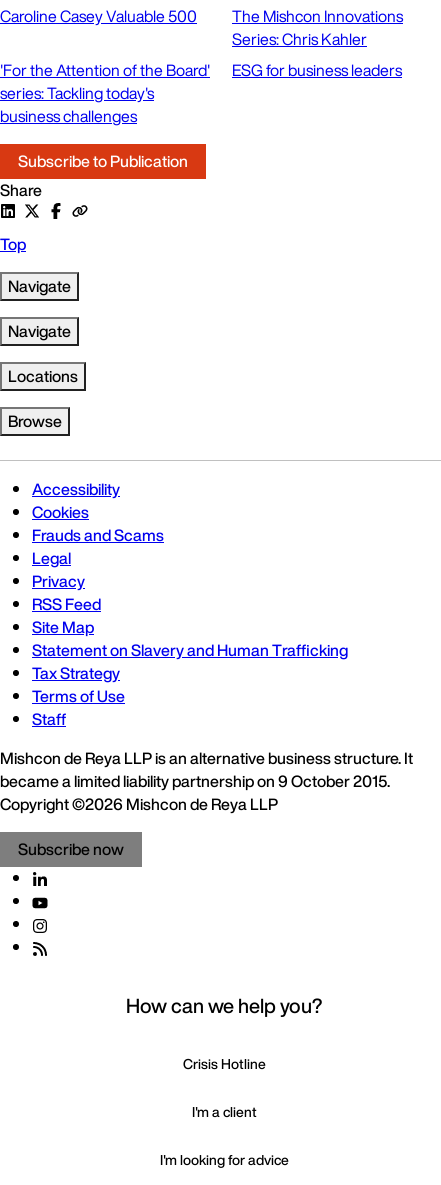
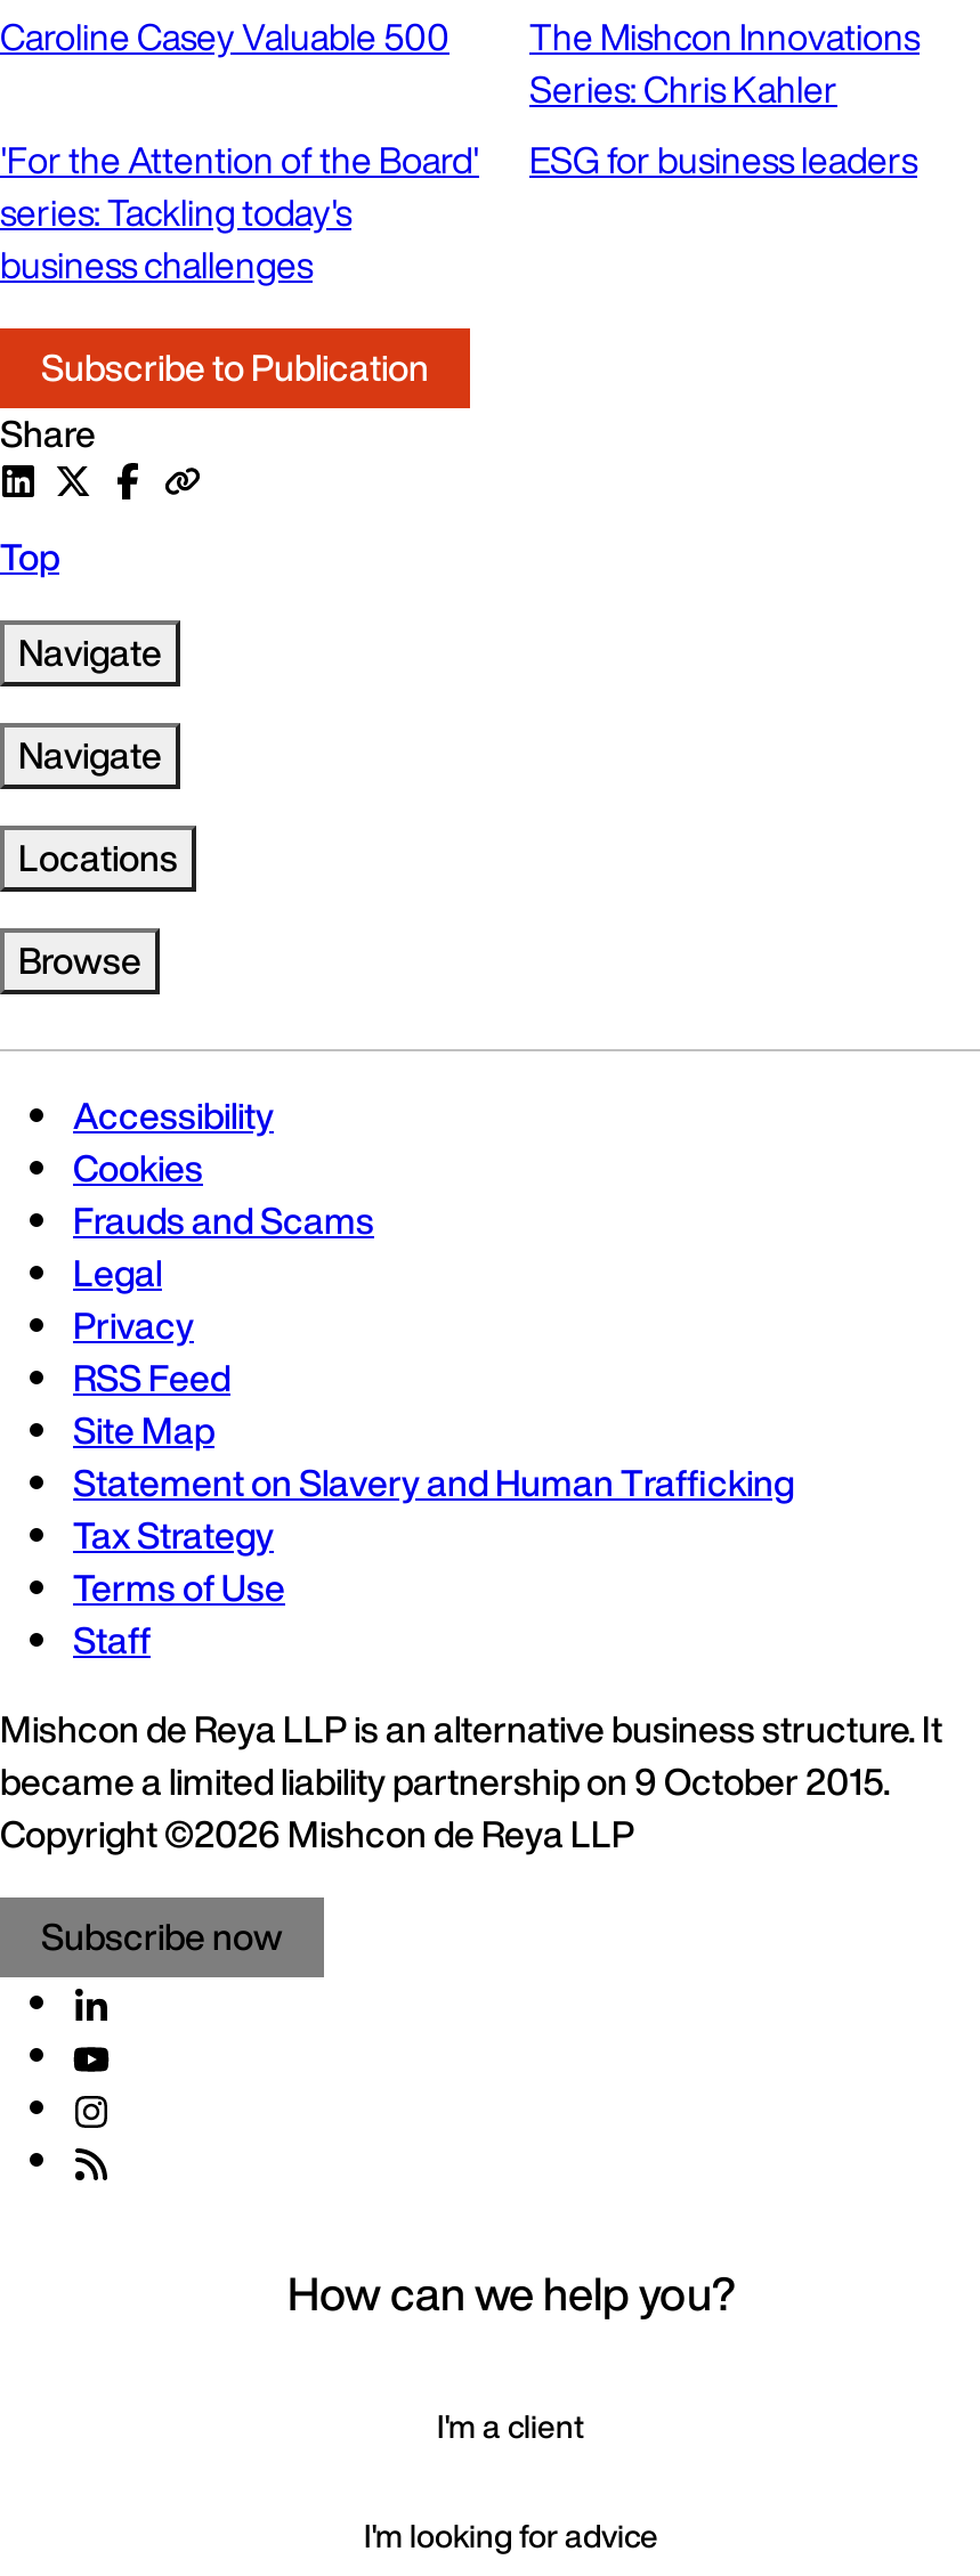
- Crisis Hotline
